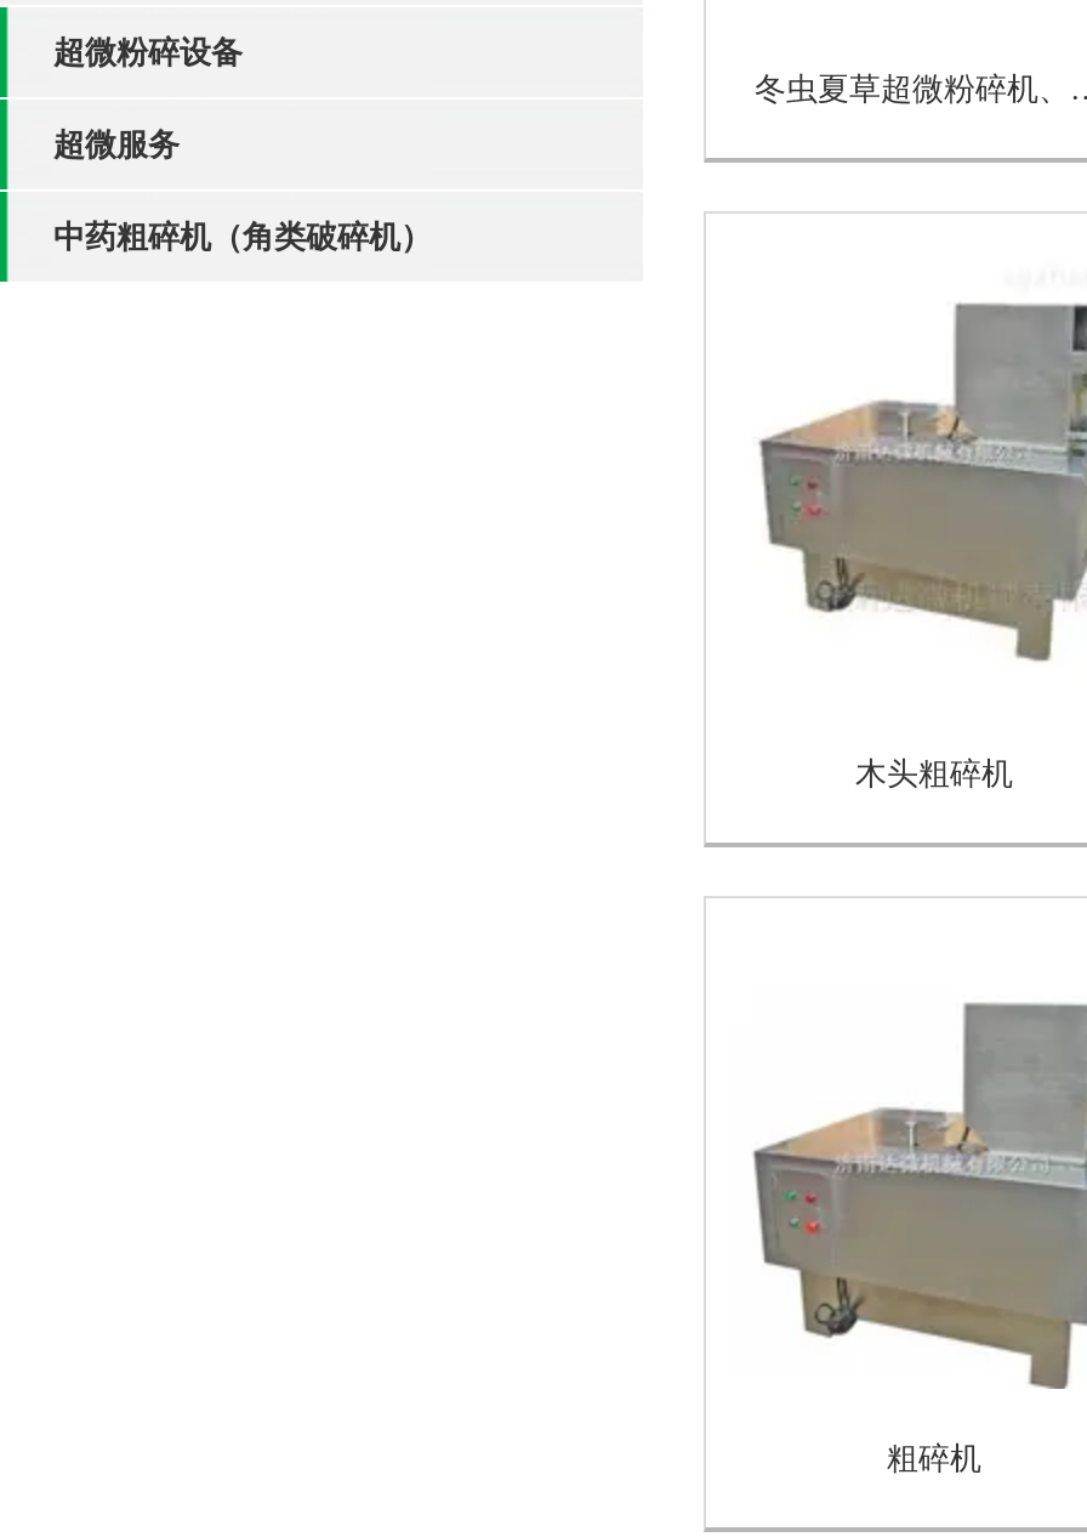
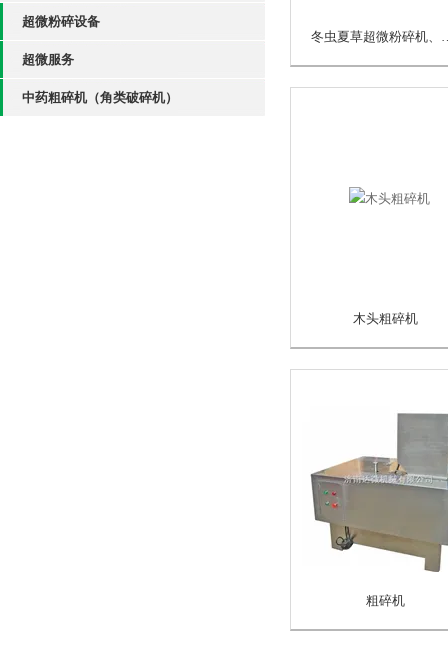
- [image]
